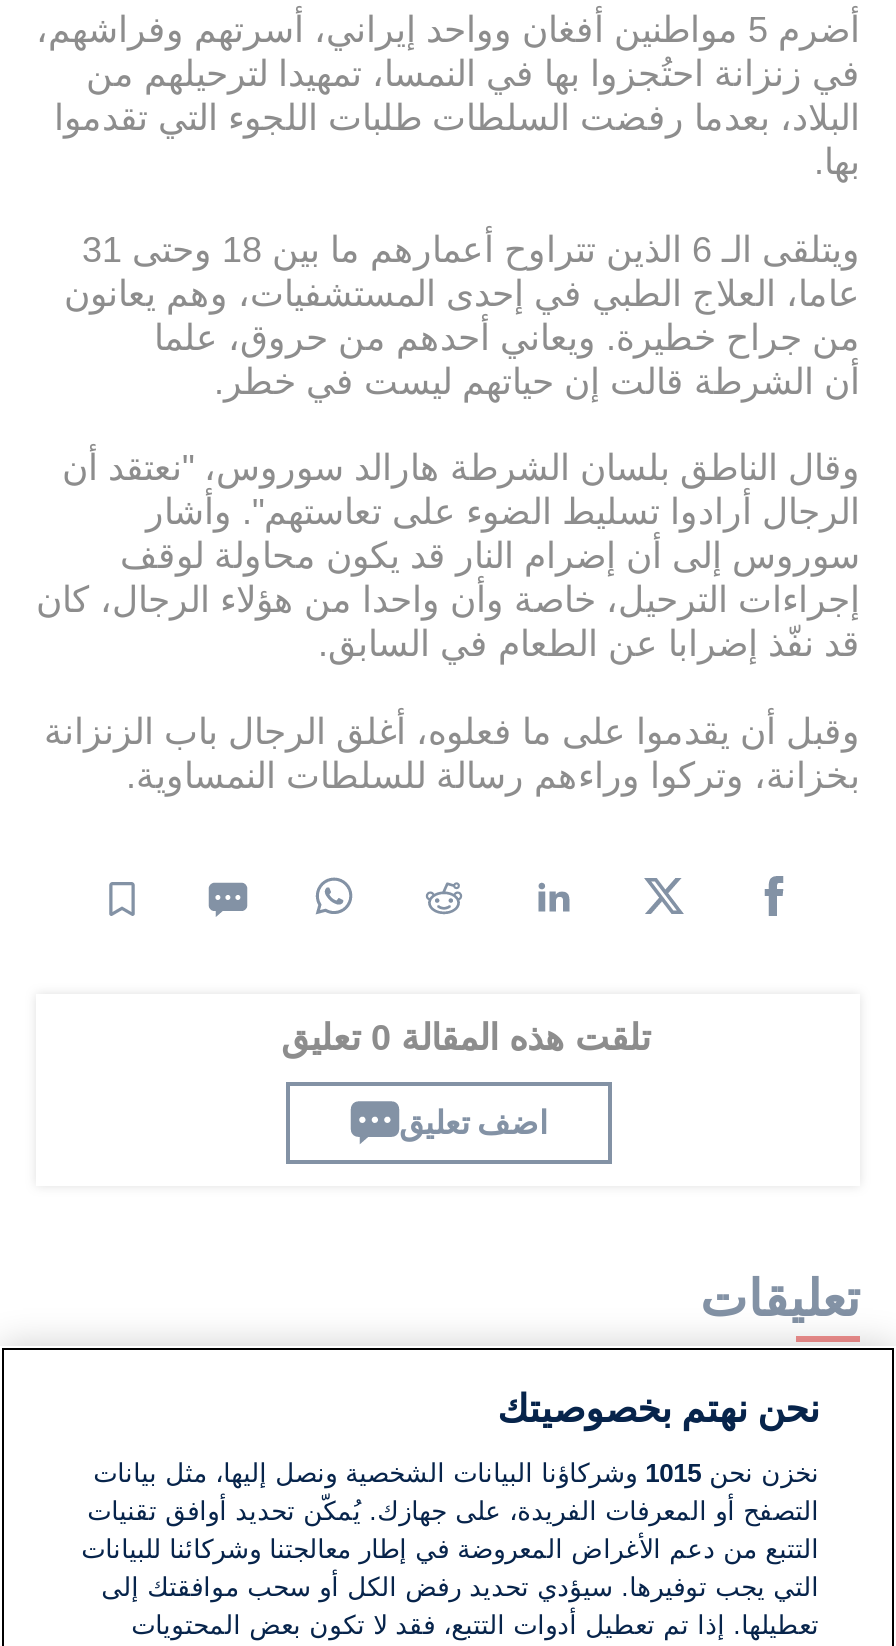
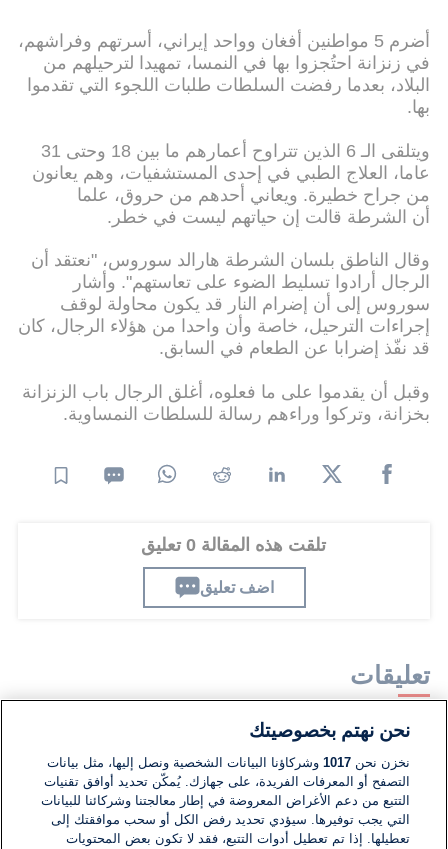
- نخزن نحن 1015 وشركاؤنا البيانات الشخصية ونصل إليها، مثل بيانات
+ نخزن نحن 1017 وشركاؤنا البيانات الشخصية ونصل إليها، مثل بيانات
